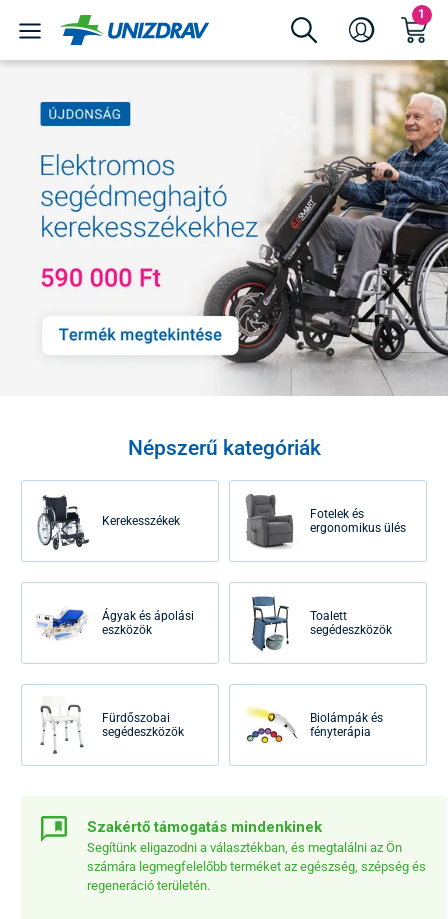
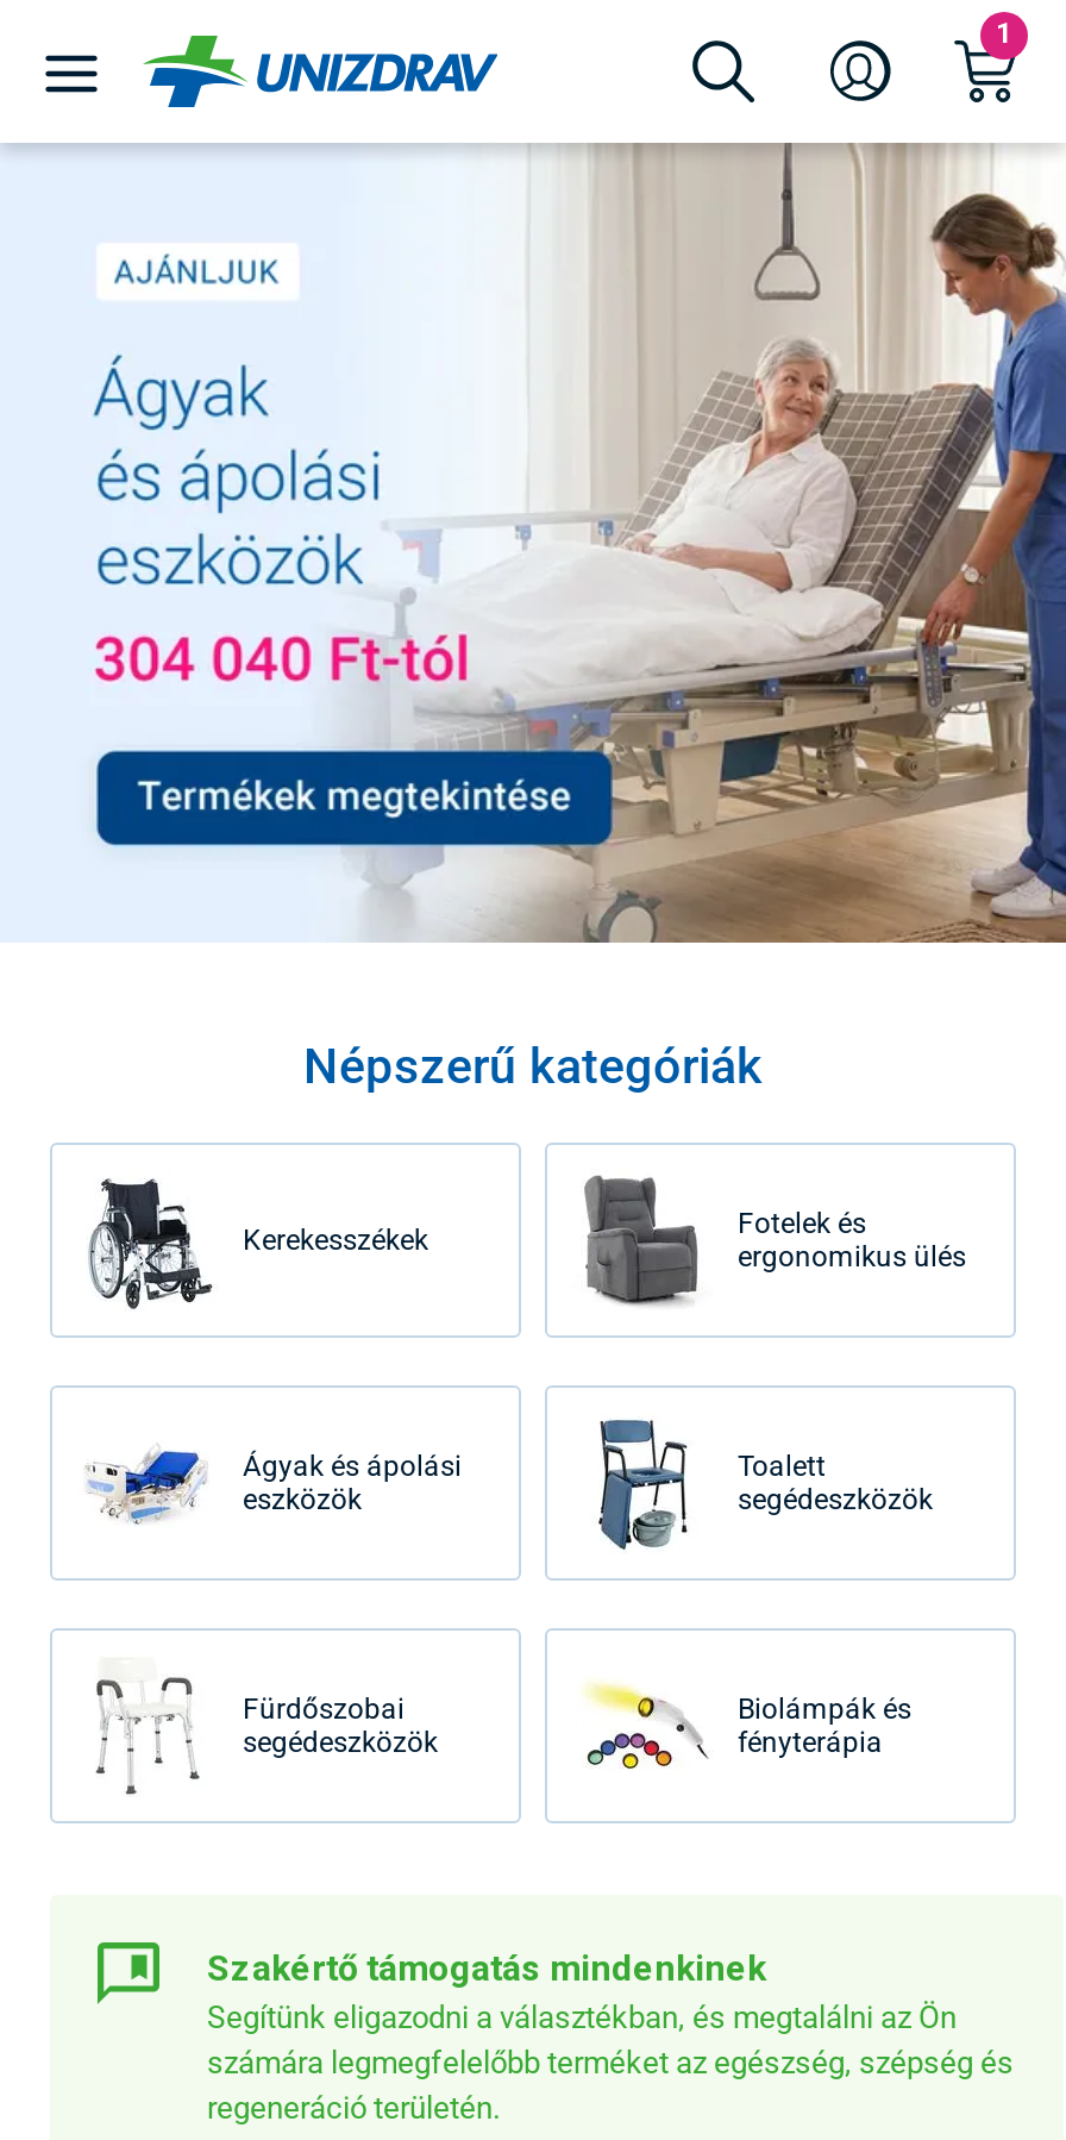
- [image]
+ [image]
